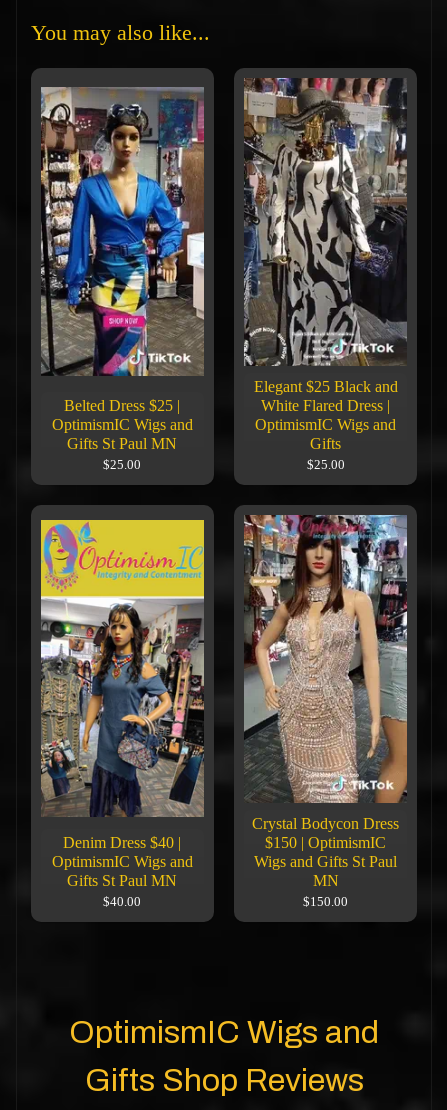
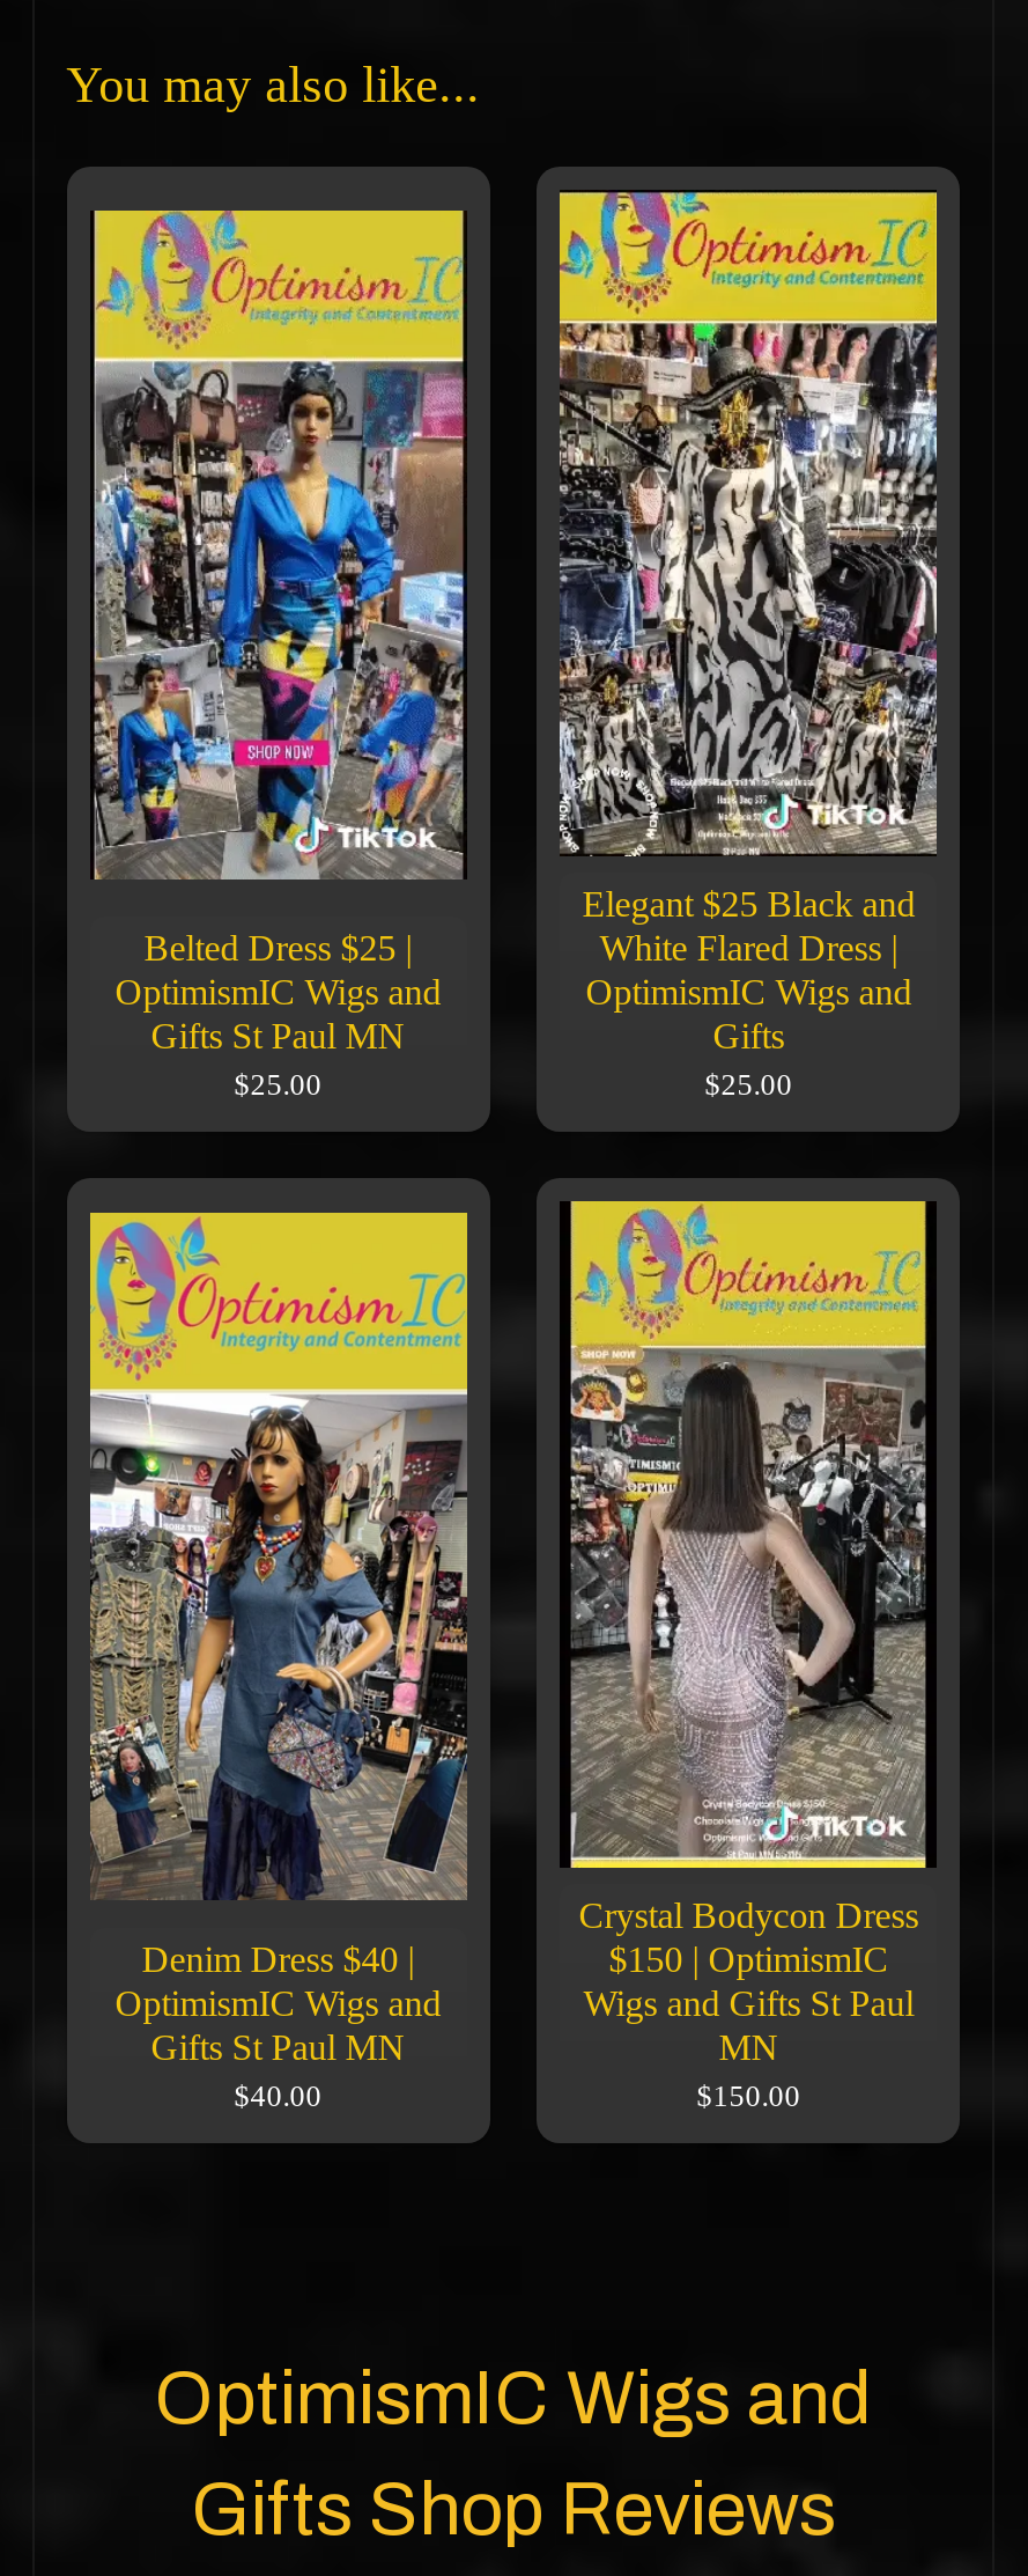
- [image]
+ [image]

- [image]
+ [image]

- [image]
+ [image]
